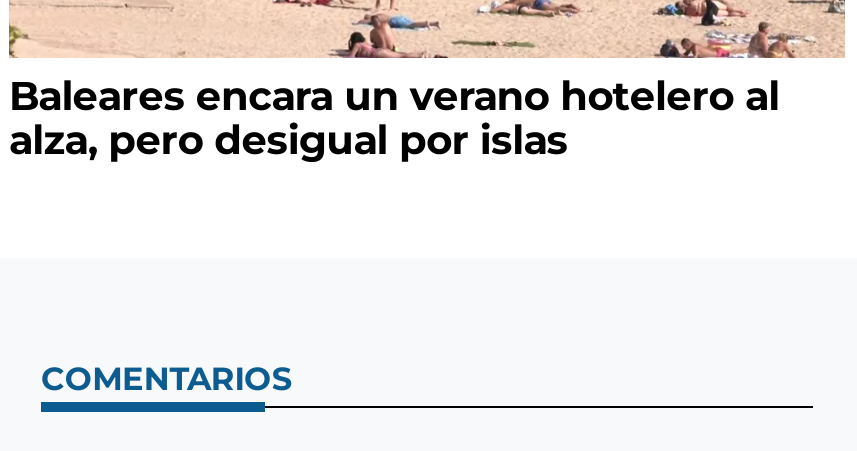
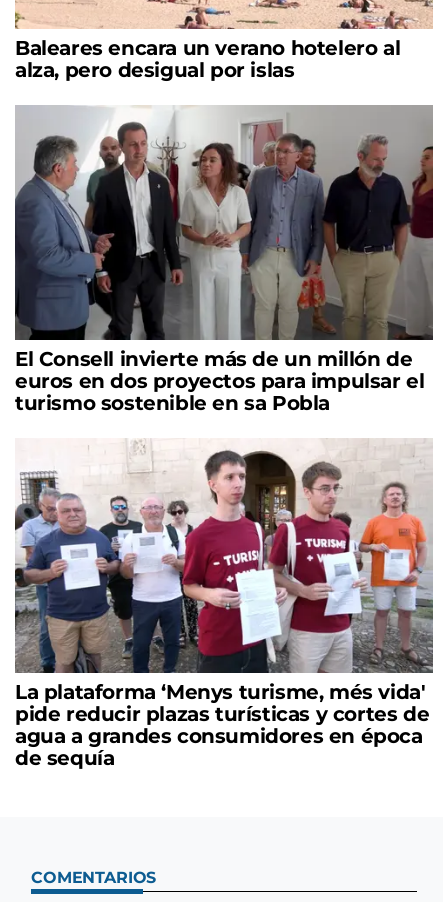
+ [image]
+ El Consell invierte más de un millón de
+ euros en dos proyectos para impulsar el
+ turismo sostenible en sa Pobla

+ [image]
+ La plataforma ‘Menys turisme, més vida'
+ pide reducir plazas turísticas y cortes de
+ agua a grandes consumidores en época
+ de sequía
